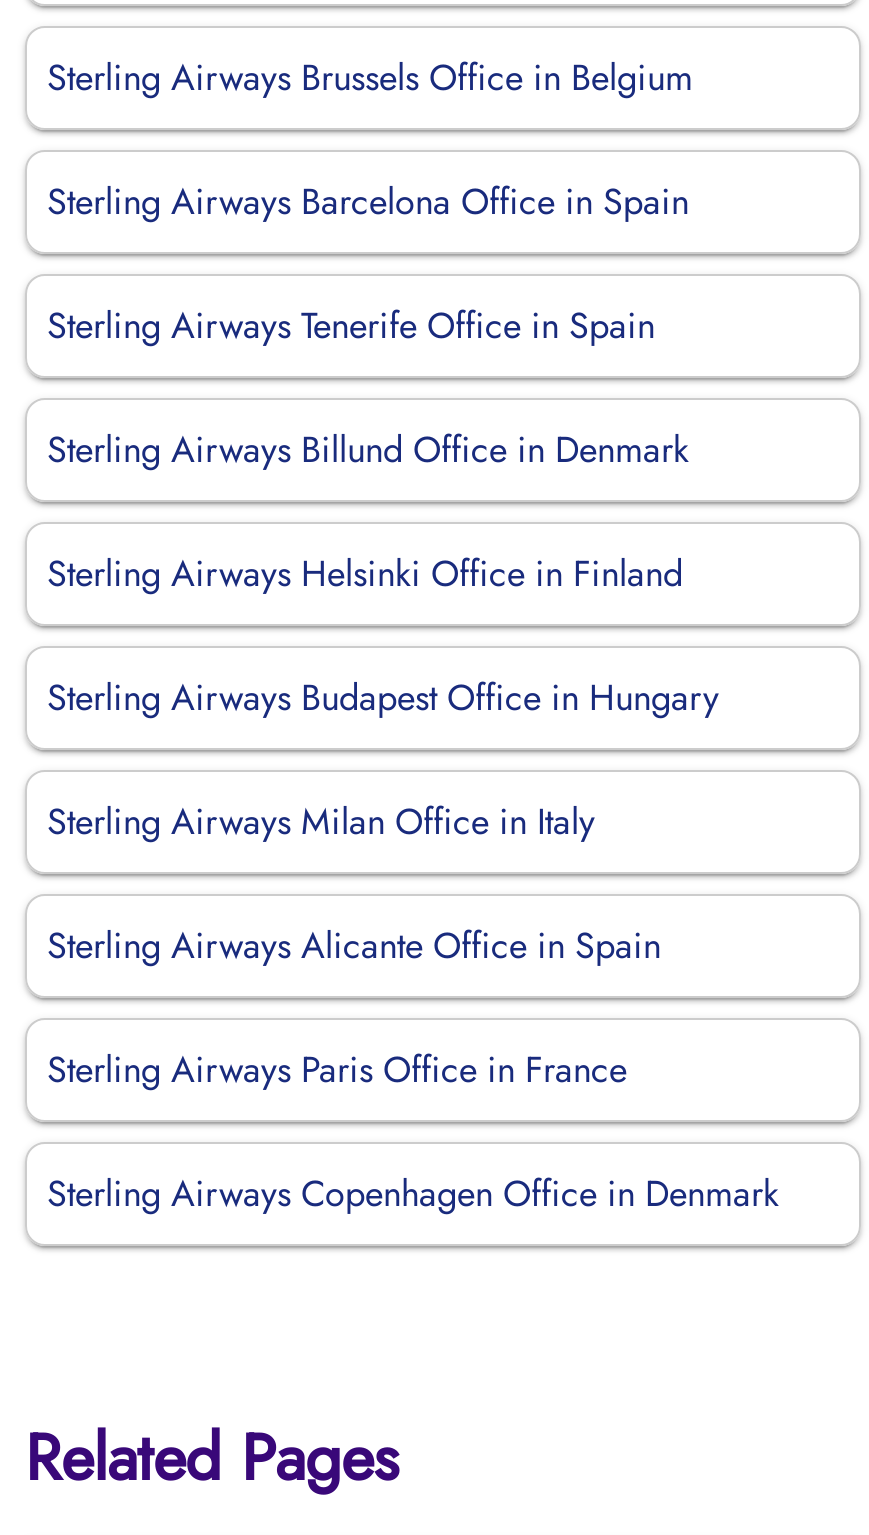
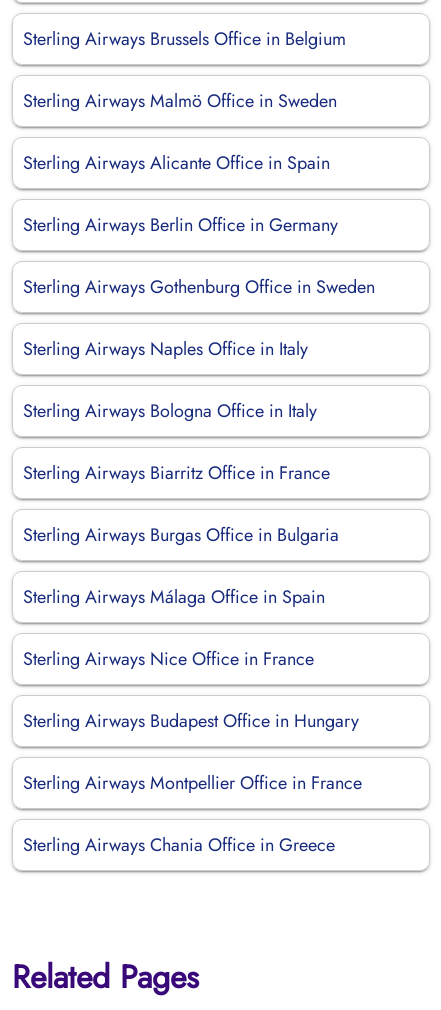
- Sterling Airways Barcelona Office in Spain
- Sterling Airways Tenerife Office in Spain
- Sterling Airways Billund Office in Denmark
- Sterling Airways Helsinki Office in Finland
- Sterling Airways Milan Office in Italy
+ Sterling Airways Malmö Office in Sweden

moved down: Sterling Airways Budapest Office in Hungary

moved up: Sterling Airways Alicante Office in Spain

- Sterling Airways Paris Office in France
- Sterling Airways Copenhagen Office in Denmark
+ Sterling Airways Berlin Office in Germany
+ Sterling Airways Gothenburg Office in Sweden
+ Sterling Airways Naples Office in Italy
+ Sterling Airways Bologna Office in Italy
+ Sterling Airways Biarritz Office in France
+ Sterling Airways Burgas Office in Bulgaria
+ Sterling Airways Málaga Office in Spain
+ Sterling Airways Nice Office in France
+ Sterling Airways Montpellier Office in France
+ Sterling Airways Chania Office in Greece
